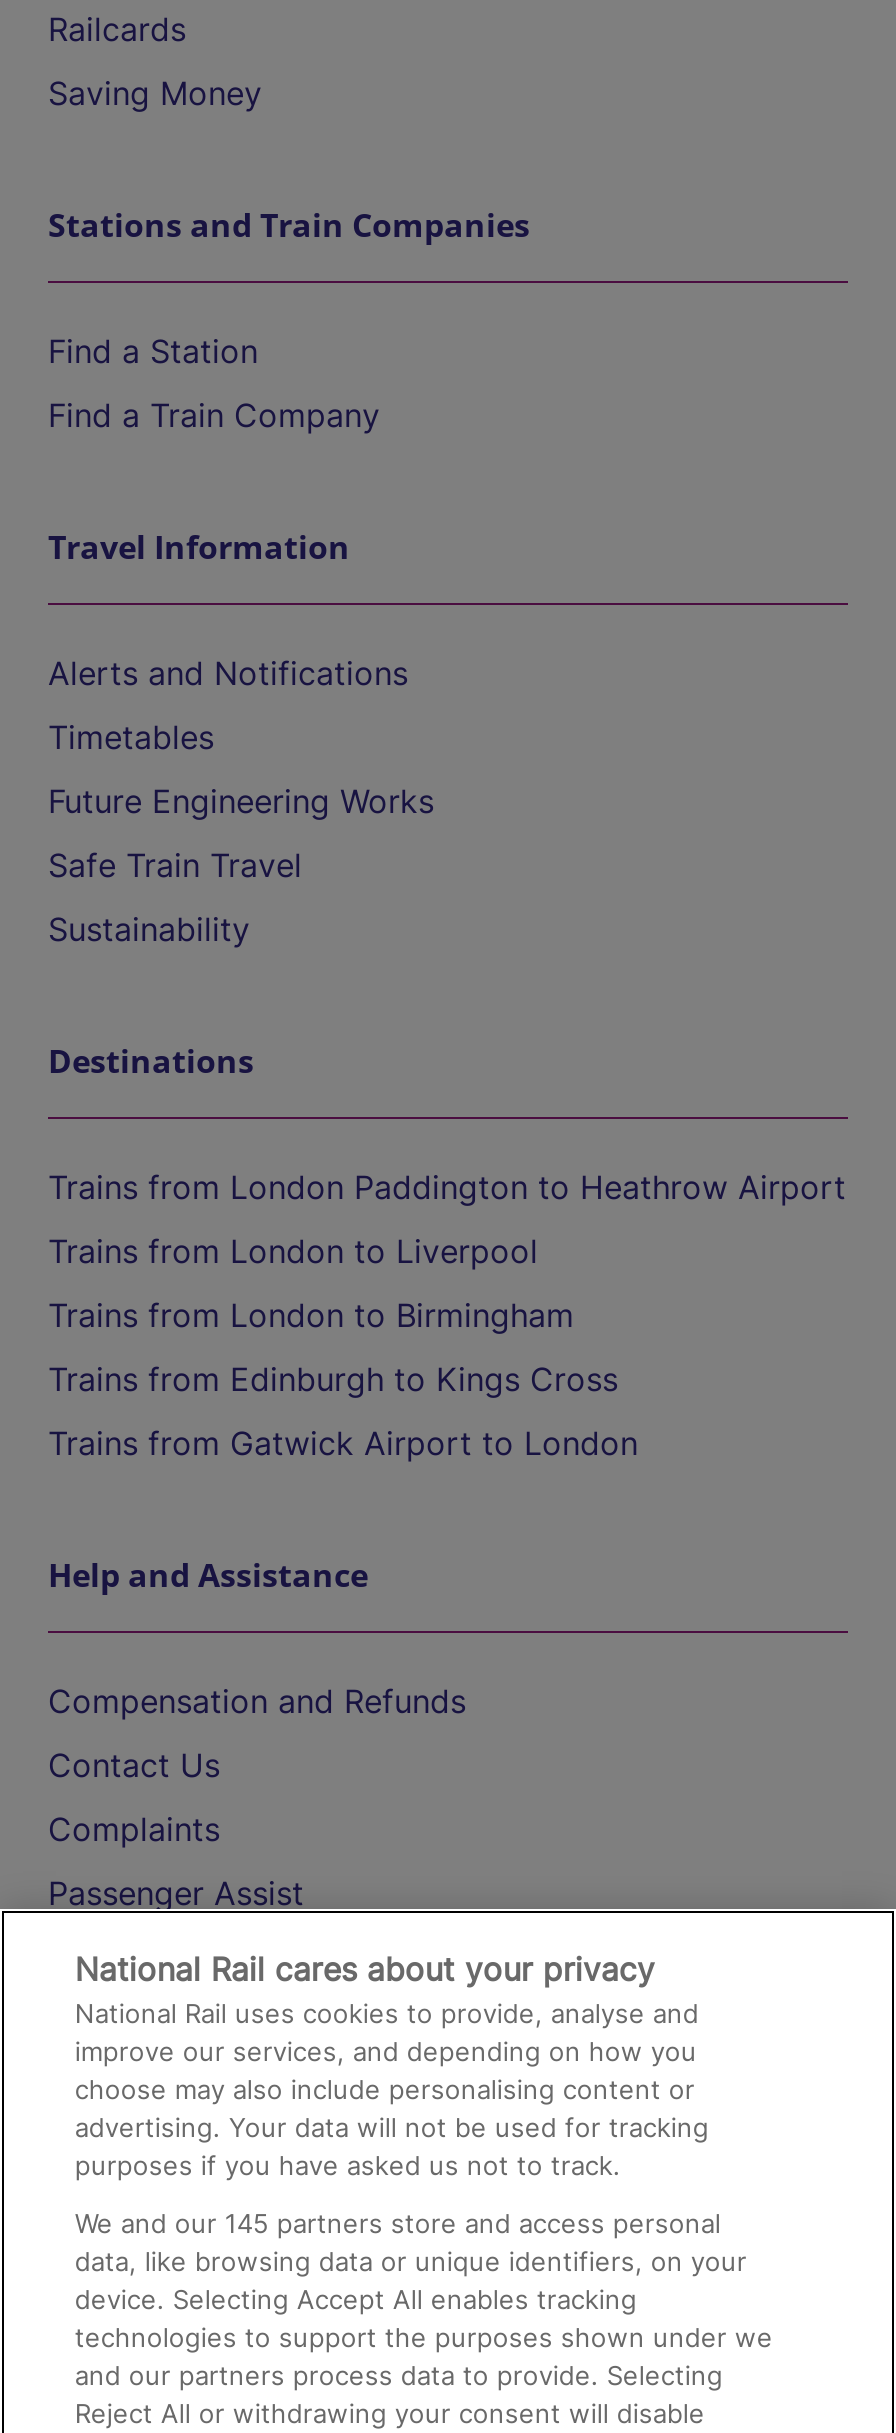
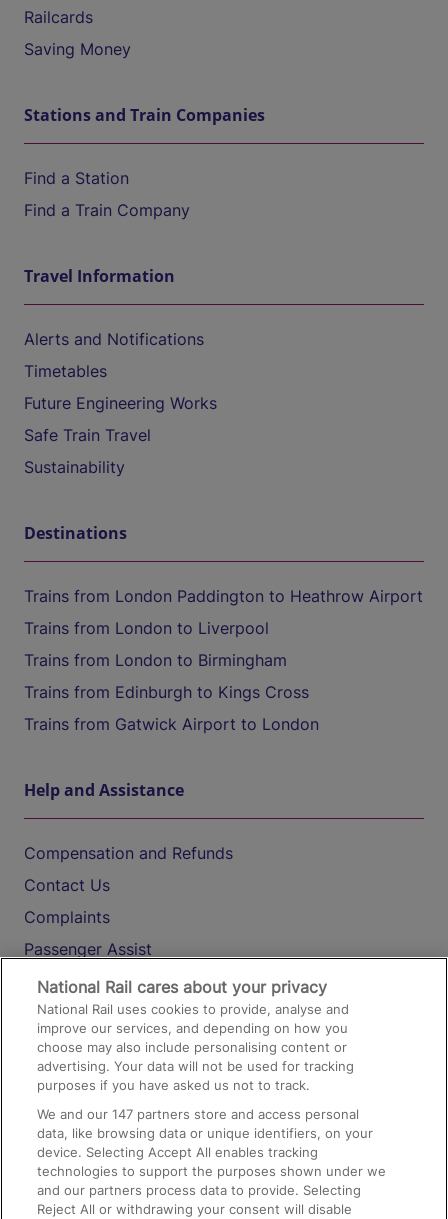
- We and our 145 partners store and access personal
+ We and our 147 partners store and access personal
